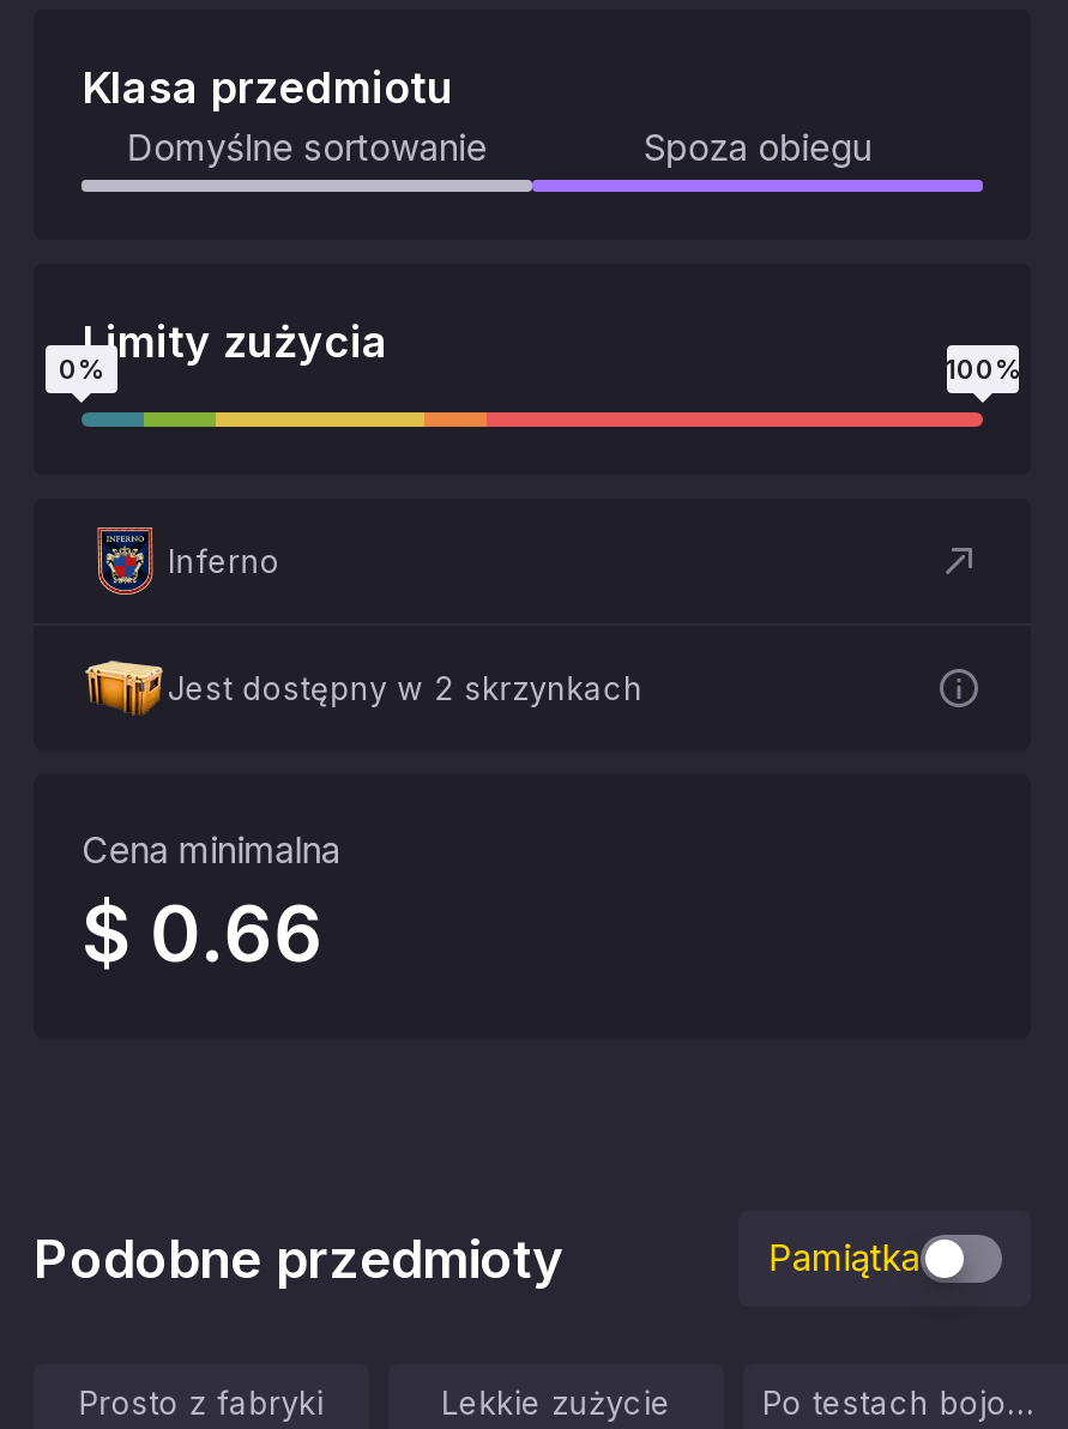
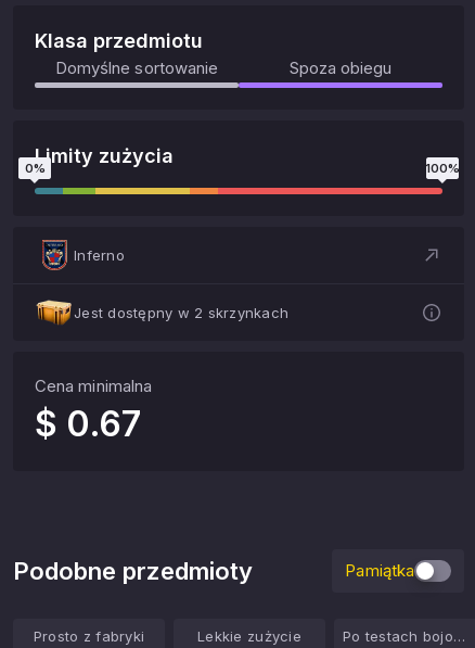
- $ 0.66
+ $ 0.67
